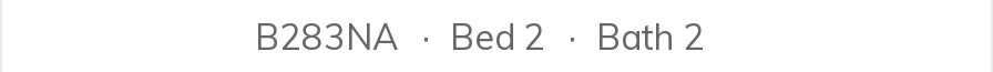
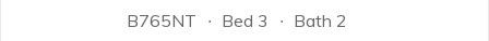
- B283NA
- Bed 2
+ B765NT
+ Bed 3
